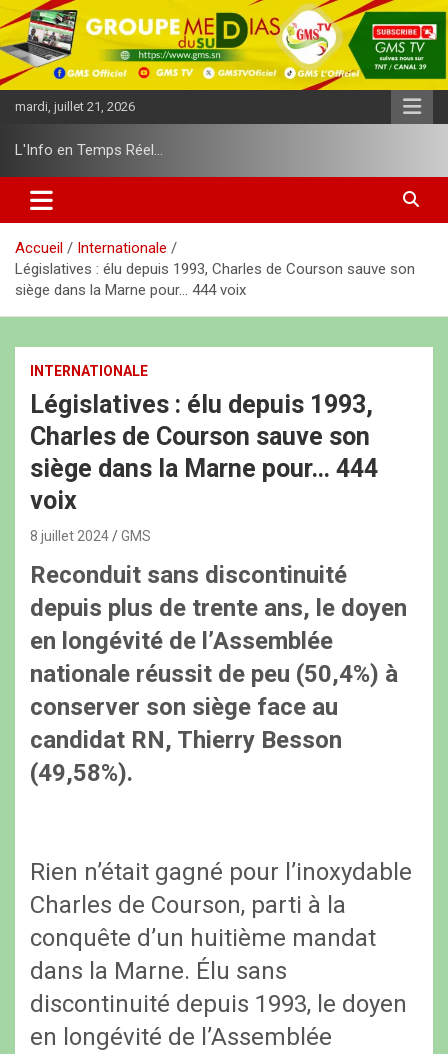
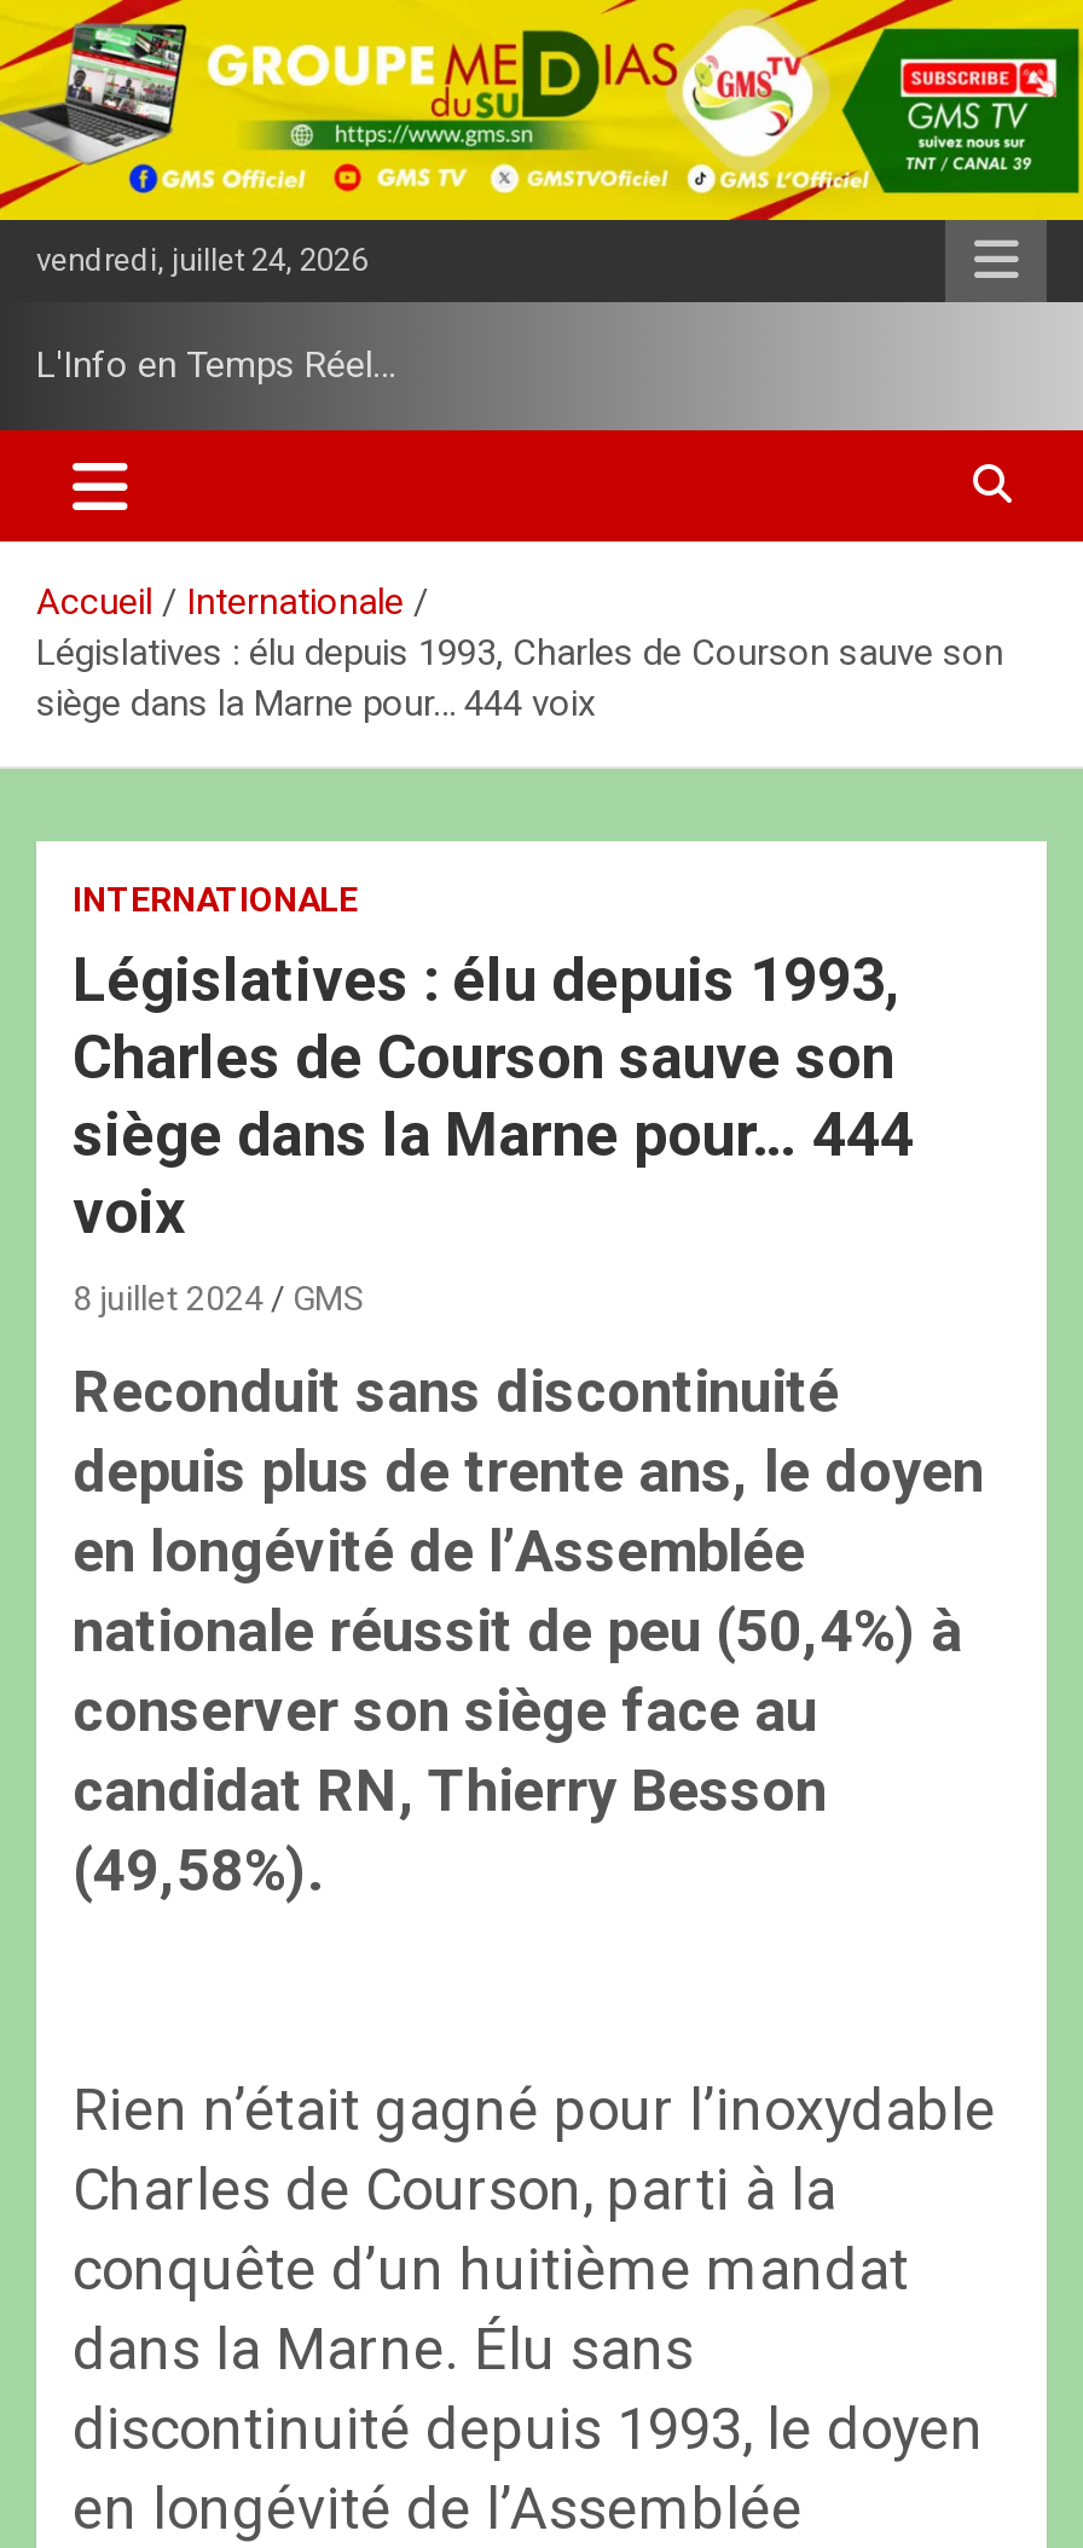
- mardi, juillet 21, 2026
+ vendredi, juillet 24, 2026
